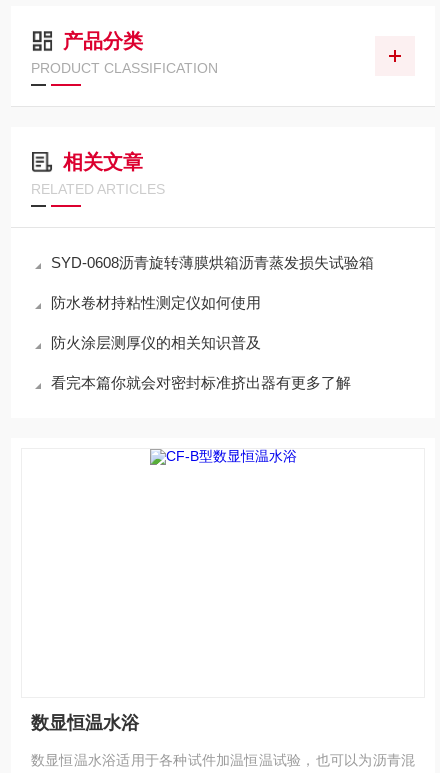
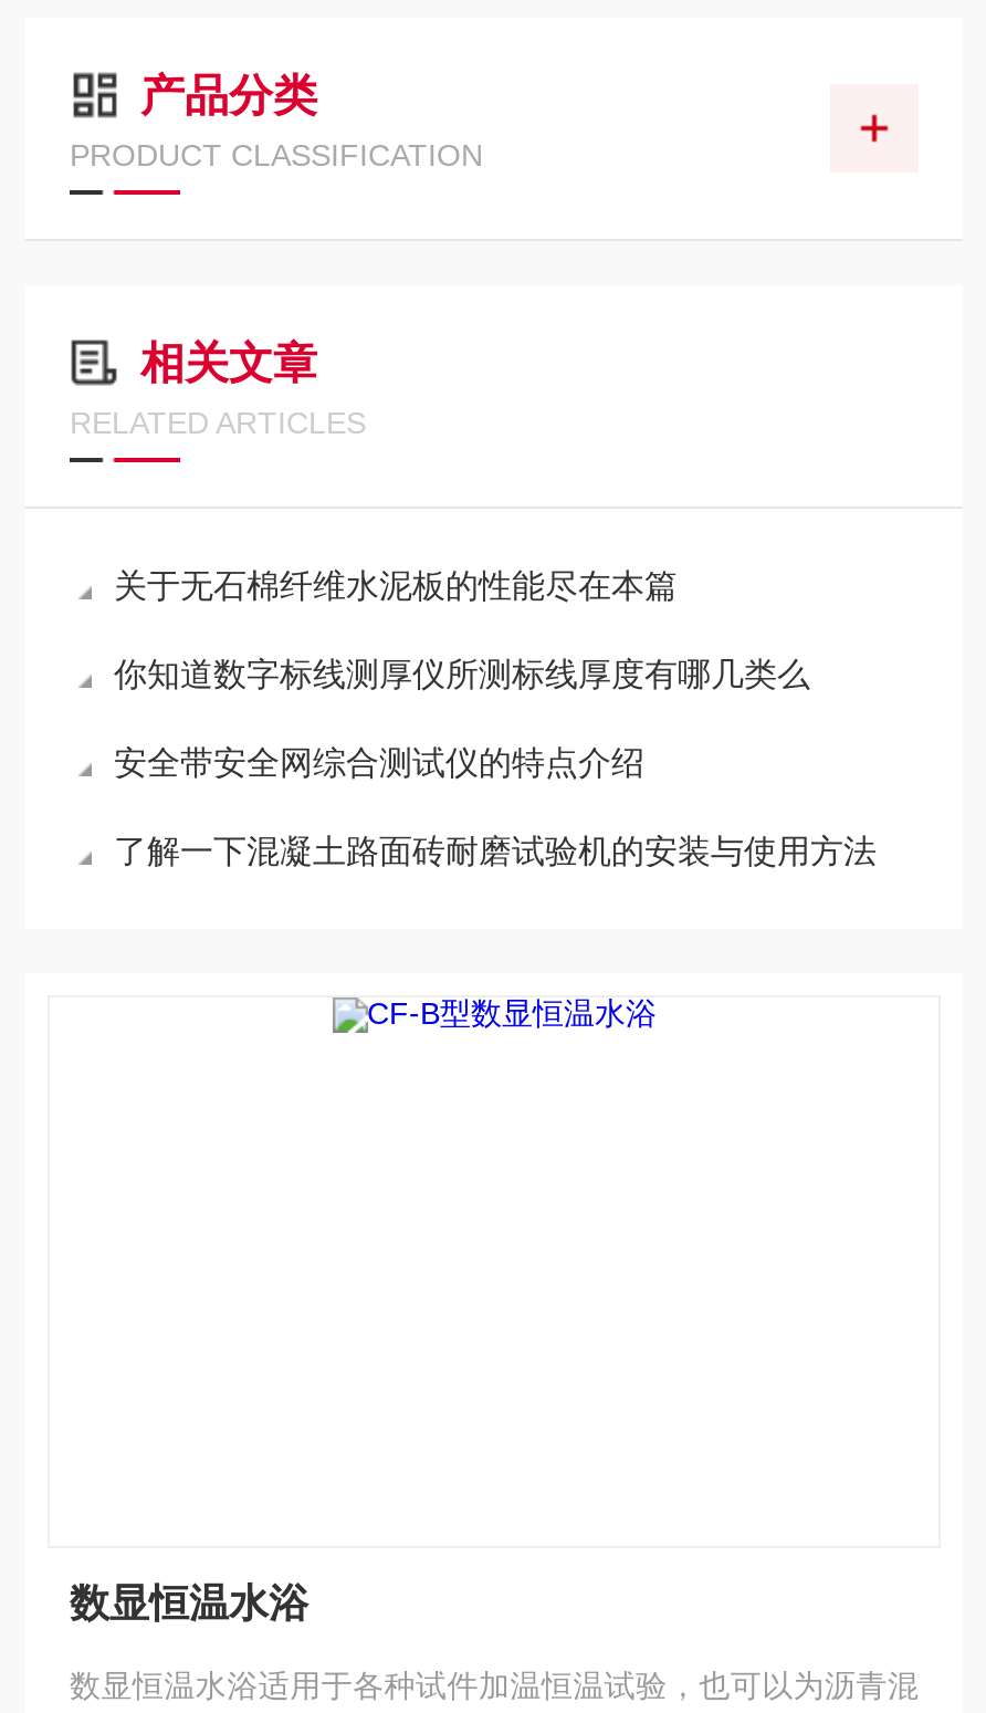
- SYD-0608沥青旋转薄膜烘箱沥青蒸发损失试验箱
+ 关于无石棉纤维水泥板的性能尽在本篇

- 防水卷材持粘性测定仪如何使用
+ 你知道数字标线测厚仪所测标线厚度有哪几类么

- 防火涂层测厚仪的相关知识普及
+ 安全带安全网综合测试仪的特点介绍

- 看完本篇你就会对密封标准挤出器有更多了解
+ 了解一下混凝土路面砖耐磨试验机的安装与使用方法
